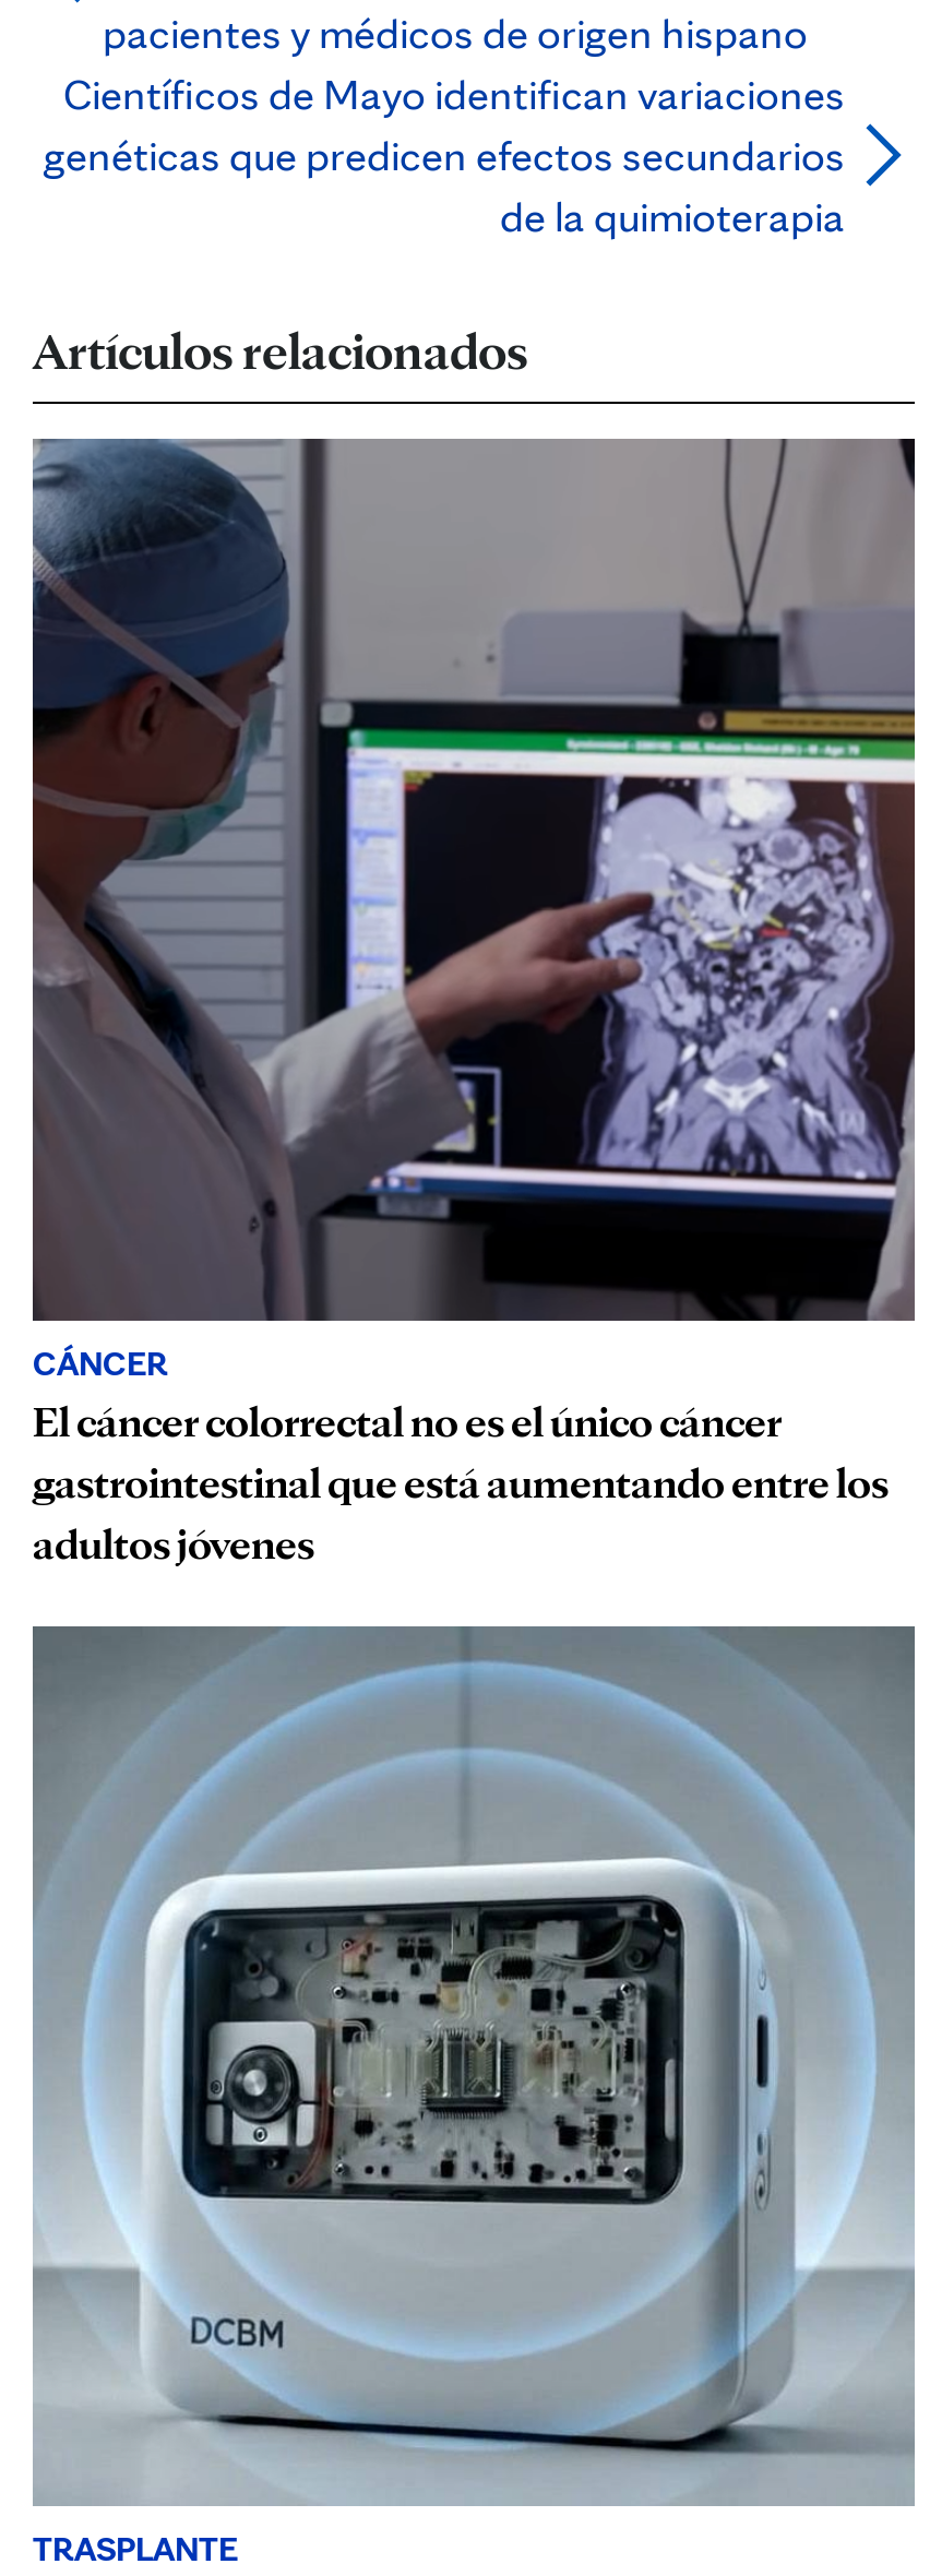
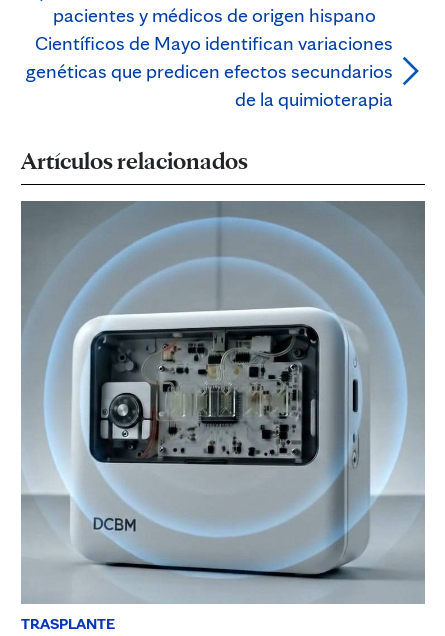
- [image]
- CÁNCER
- El cáncer colorrectal no es el único cáncer
- gastrointestinal que está aumentando entre los
- adultos jóvenes
